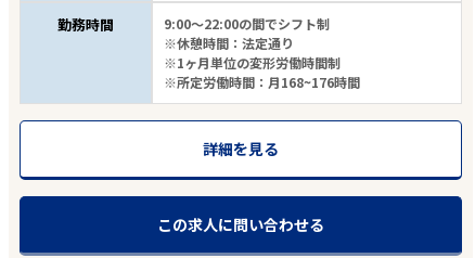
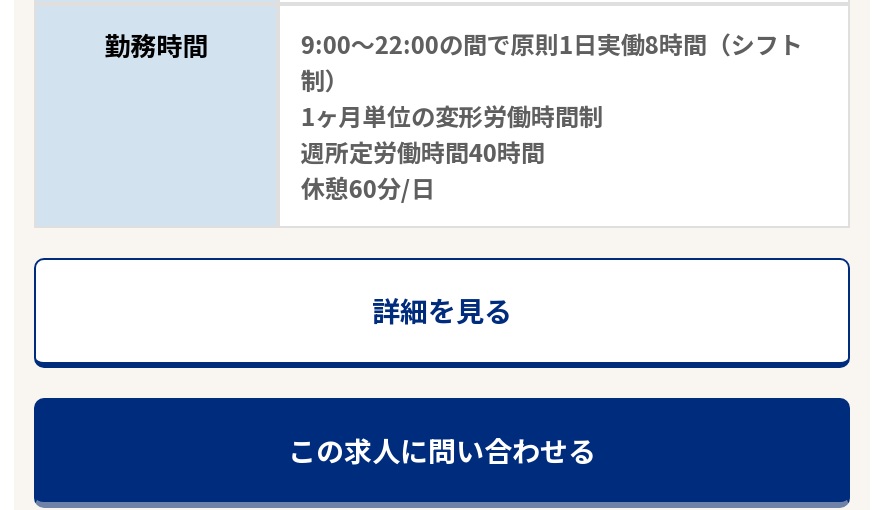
- 9:00～22:00の間でシフト制
- ※休憩時間：法定通り
- ※1ヶ月単位の変形労働時間制
- ※所定労働時間：月168~176時間
+ 9:00～22:00の間で原則1日実働8時間（シフト
+ 制）
+ 1ヶ月単位の変形労働時間制
+ 週所定労働時間40時間
+ 休憩60分/日
